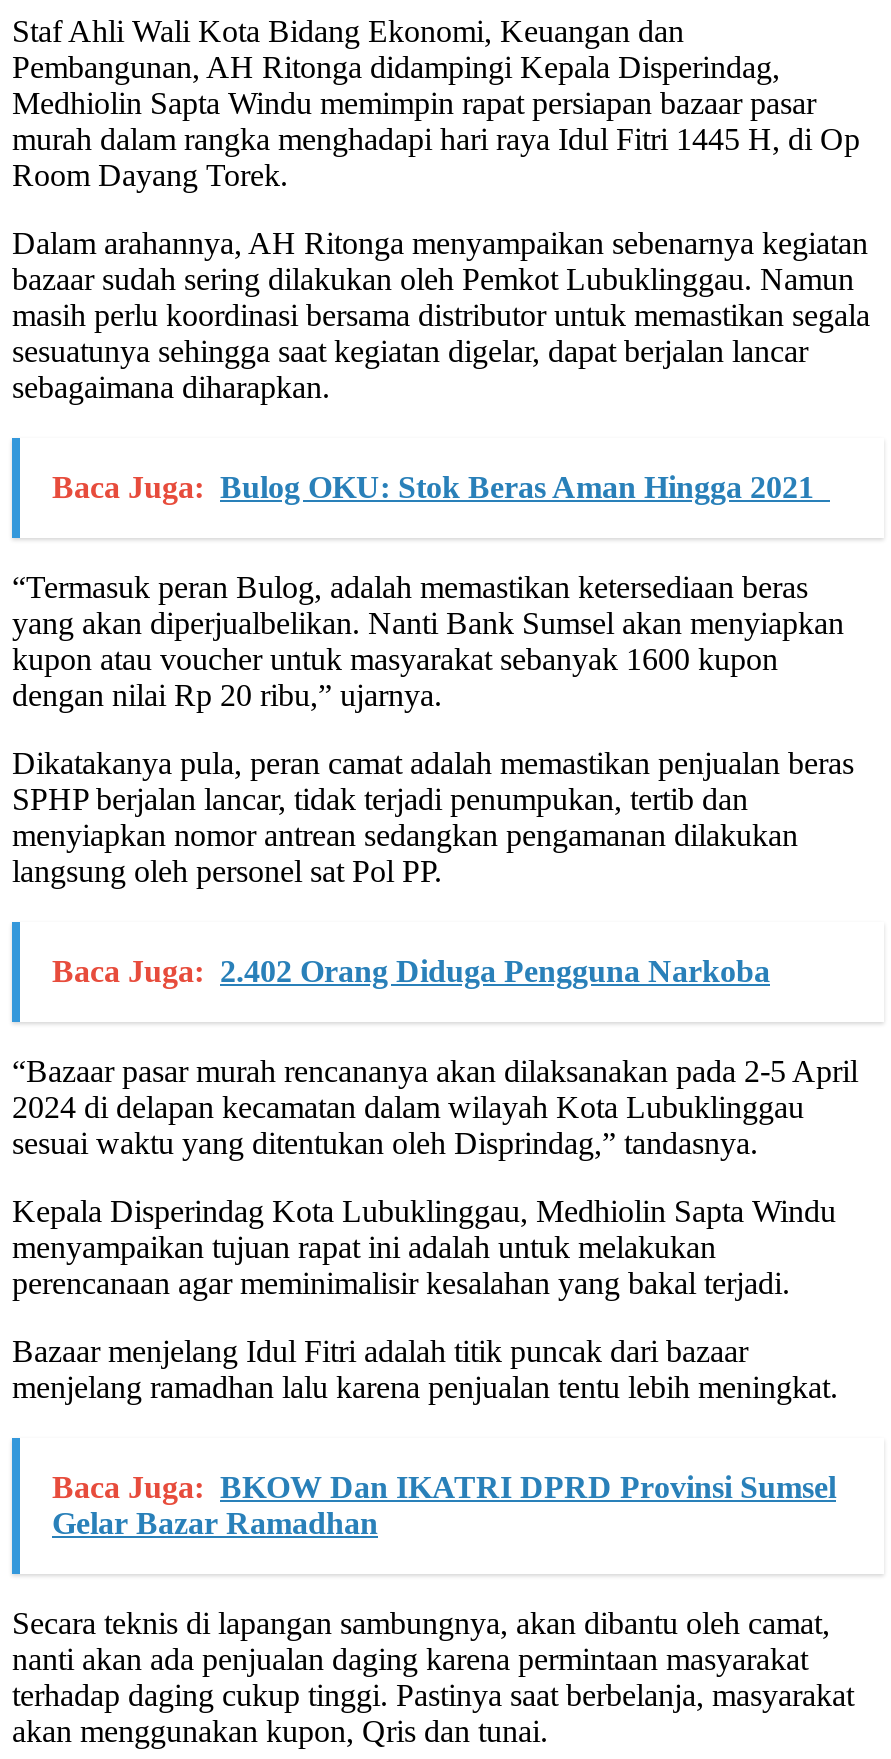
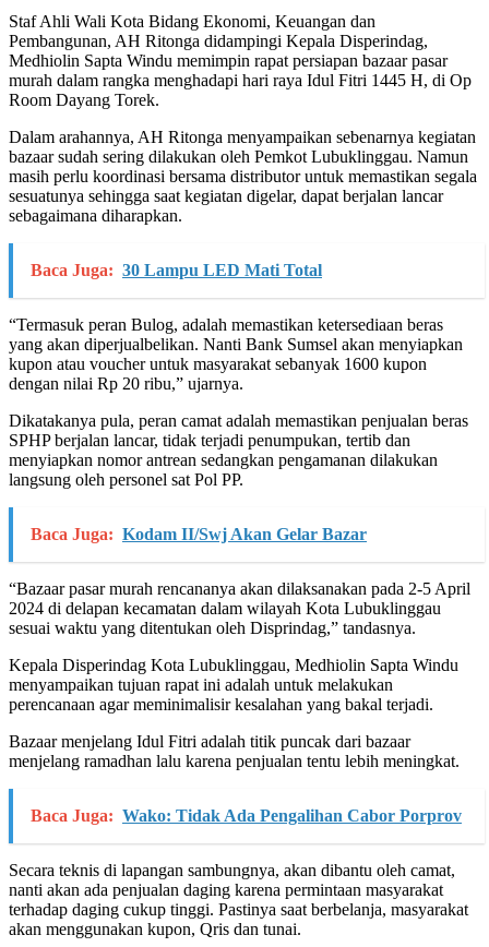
- Baca Juga: Bulog OKU: Stok Beras Aman Hingga 2021
+ Baca Juga: 30 Lampu LED Mati Total

- Baca Juga: 2.402 Orang Diduga Pengguna Narkoba
+ Baca Juga: Kodam II/Swj Akan Gelar Bazar

- Baca Juga: BKOW Dan IKATRI DPRD Provinsi Sumsel
- Gelar Bazar Ramadhan
+ Baca Juga: Wako: Tidak Ada Pengalihan Cabor Porprov
